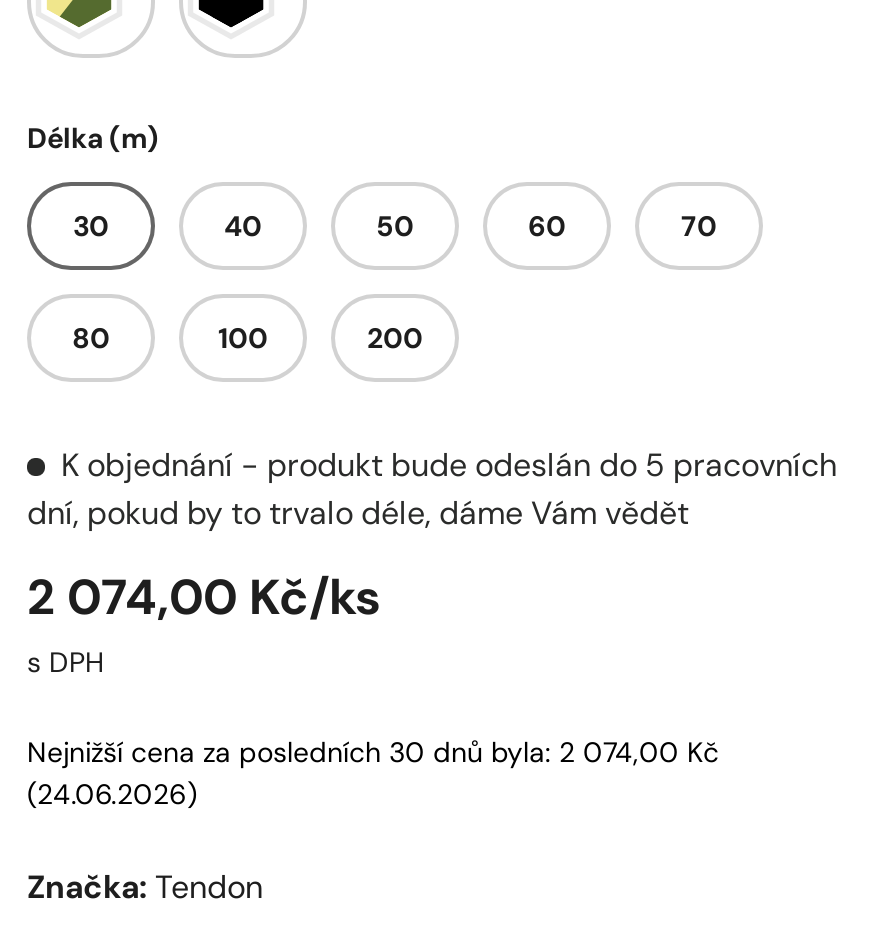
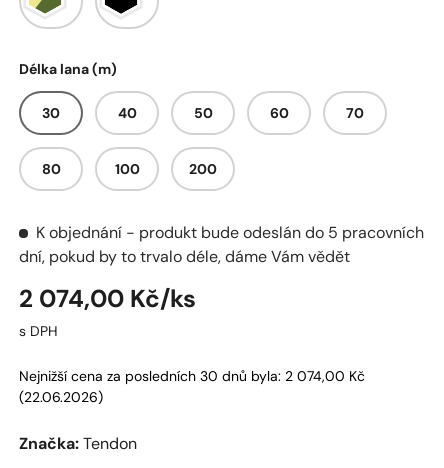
- Délka (m)
+ Délka lana (m)

- (24.06.2026)
+ (22.06.2026)
